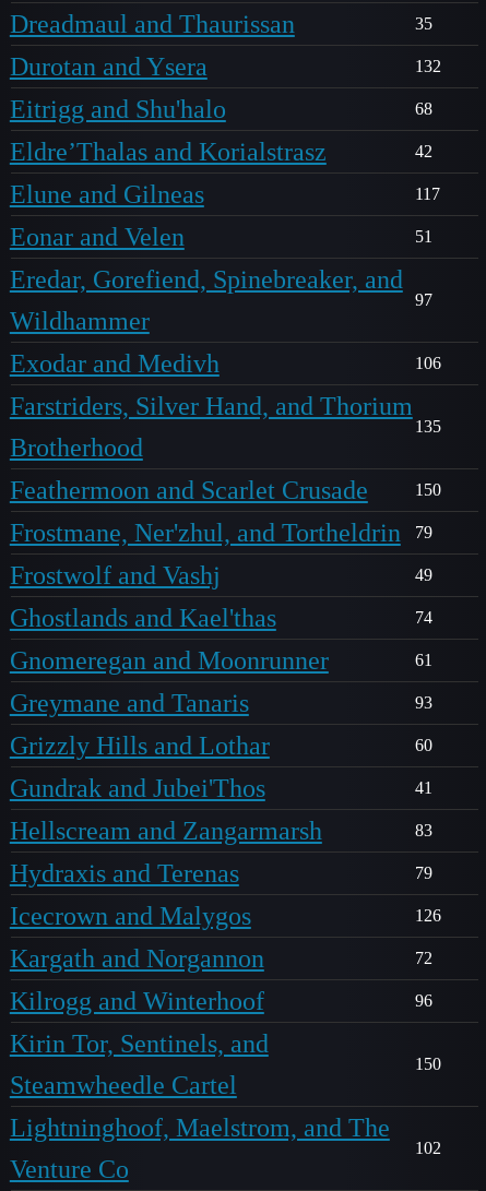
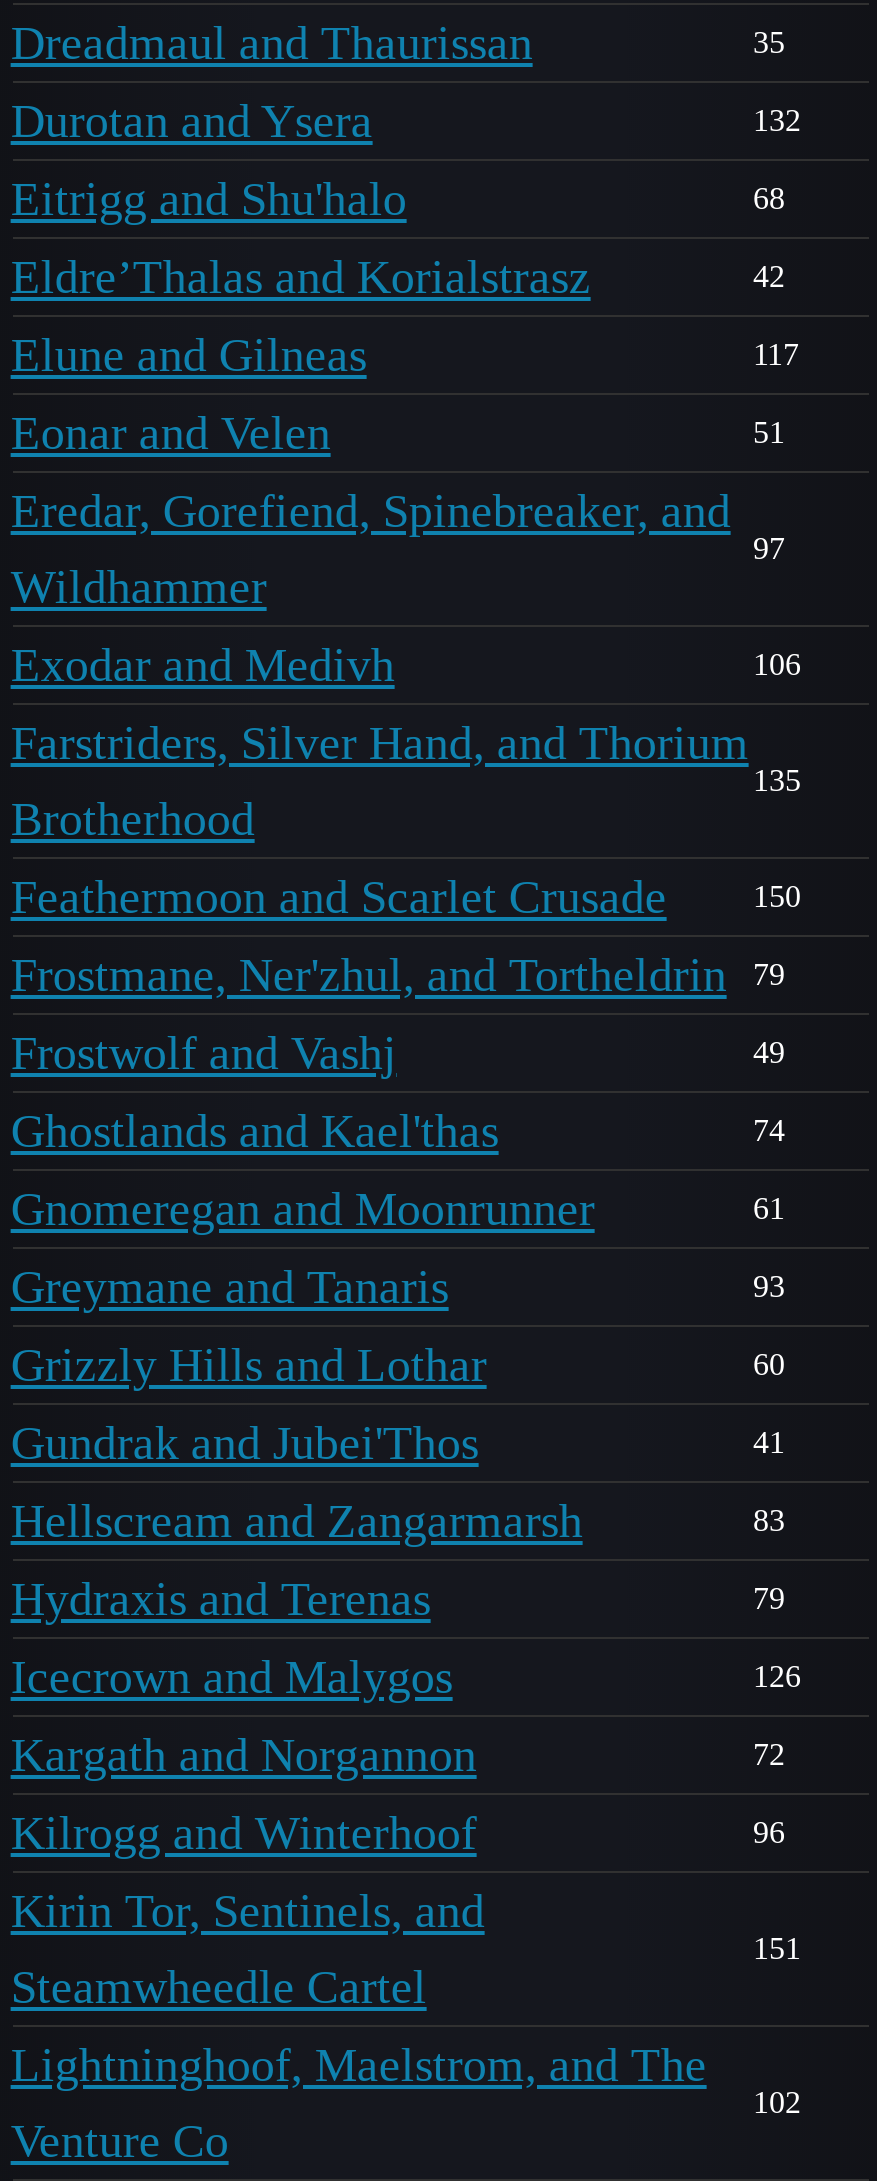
- 150
+ 151
